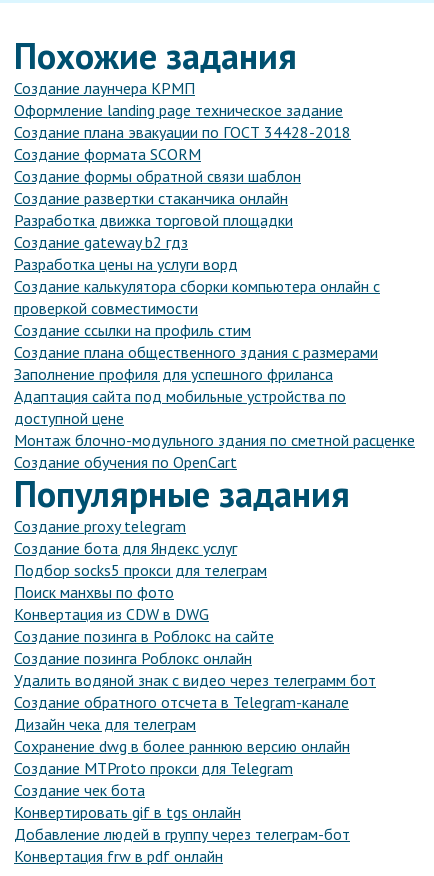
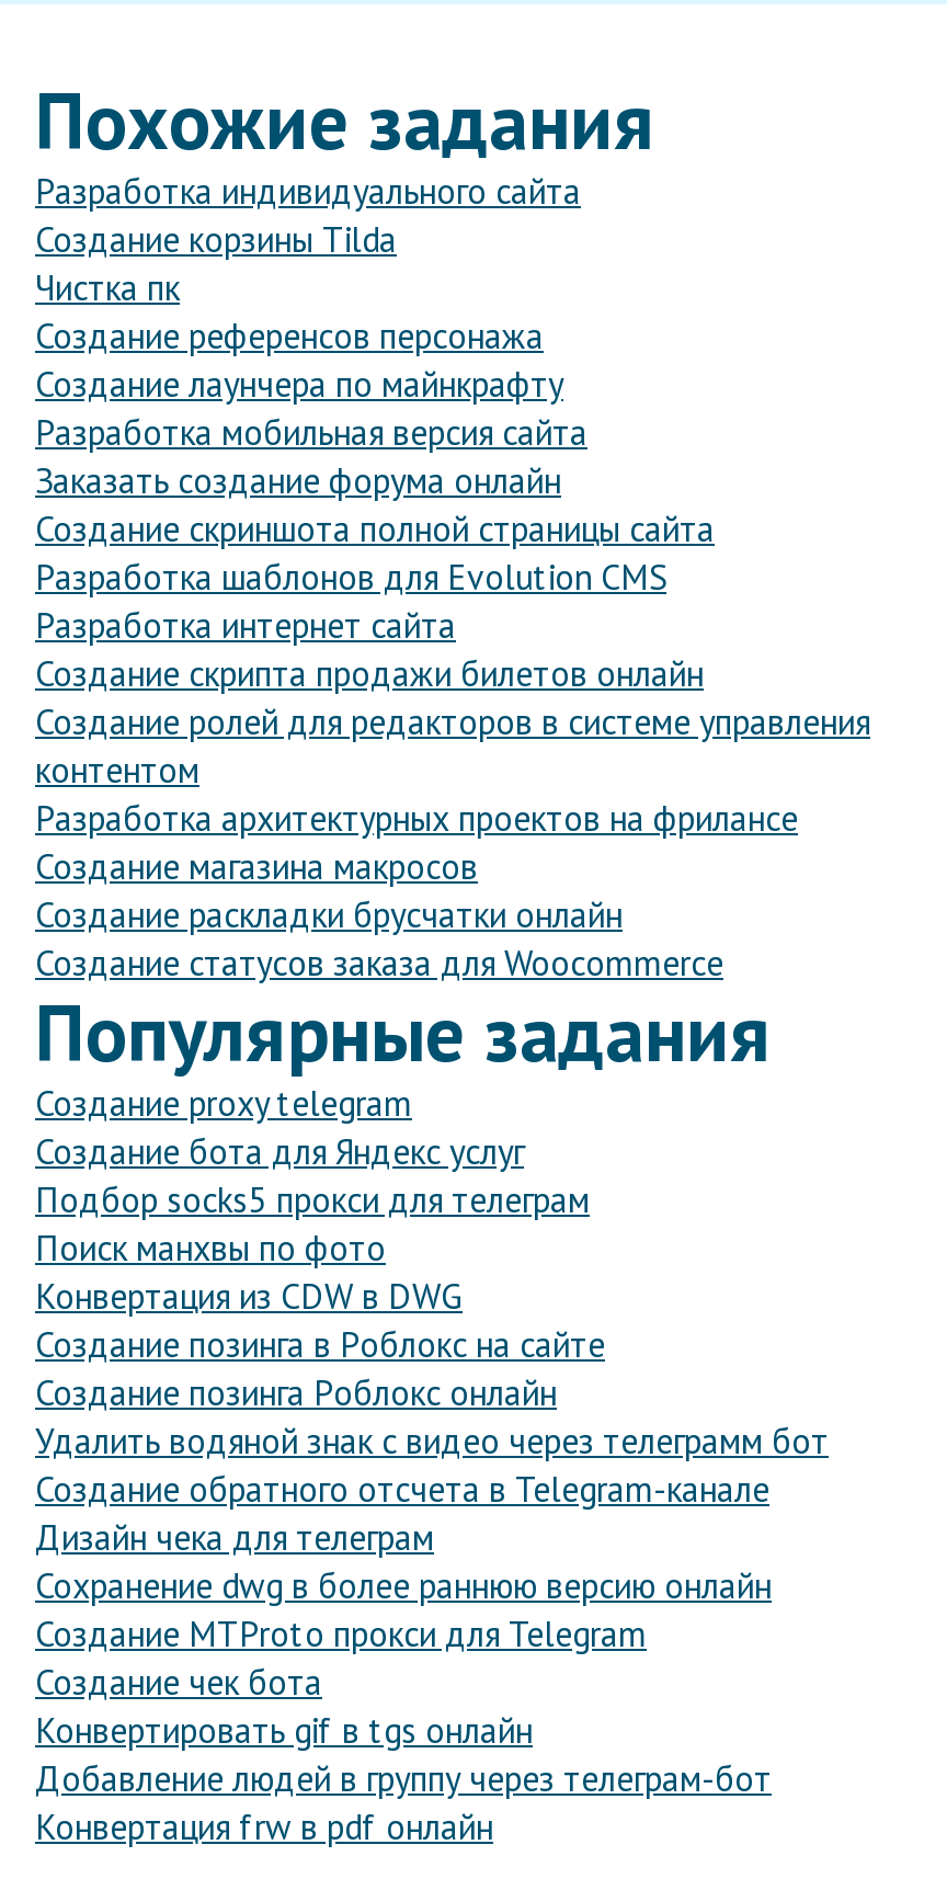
- Создание лаунчера КРМП
- Оформление landing page техническое задание
- Создание плана эвакуации по ГОСТ 34428-2018
- Создание формата SCORM
- Создание формы обратной связи шаблон
- Создание развертки стаканчика онлайн
- Разработка движка торговой площадки
- Создание gateway b2 гдз
- Разработка цены на услуги ворд
- Создание калькулятора сборки компьютера онлайн с
- проверкой совместимости
- Создание ссылки на профиль стим
- Создание плана общественного здания с размерами
- Заполнение профиля для успешного фриланса
- Адаптация сайта под мобильные устройства по
- доступной цене
- Монтаж блочно-модульного здания по сметной расценке
- Создание обучения по OpenCart
+ Разработка индивидуального сайта
+ Создание корзины Tilda
+ Чистка пк
+ Создание референсов персонажа
+ Создание лаунчера по майнкрафту
+ Разработка мобильная версия сайта
+ Заказать создание форума онлайн
+ Создание скриншота полной страницы сайта
+ Разработка шаблонов для Evolution CMS
+ Разработка интернет сайта
+ Создание скрипта продажи билетов онлайн
+ Создание ролей для редакторов в системе управления
+ контентом
+ Разработка архитектурных проектов на фрилансе
+ Создание магазина макросов
+ Создание раскладки брусчатки онлайн
+ Создание статусов заказа для Woocommerce
